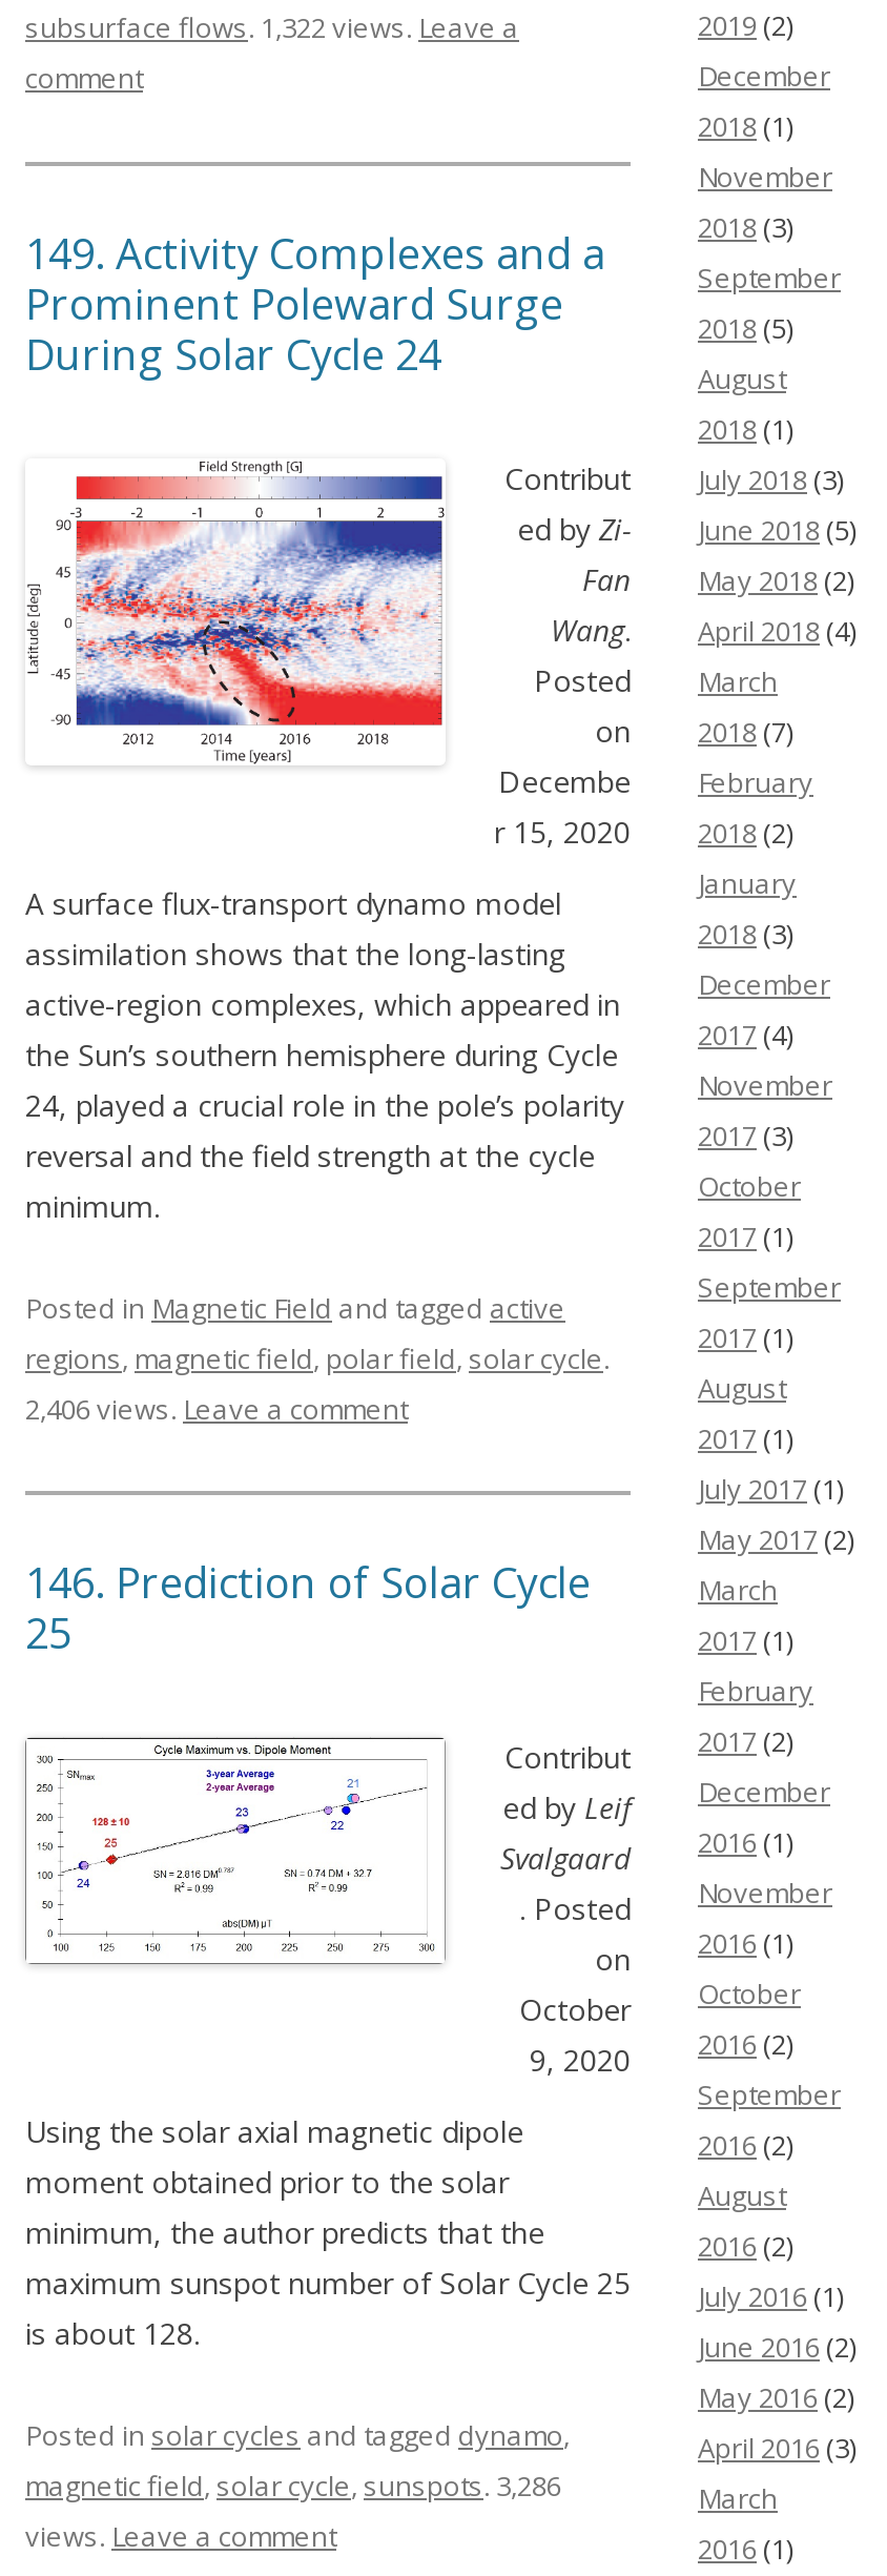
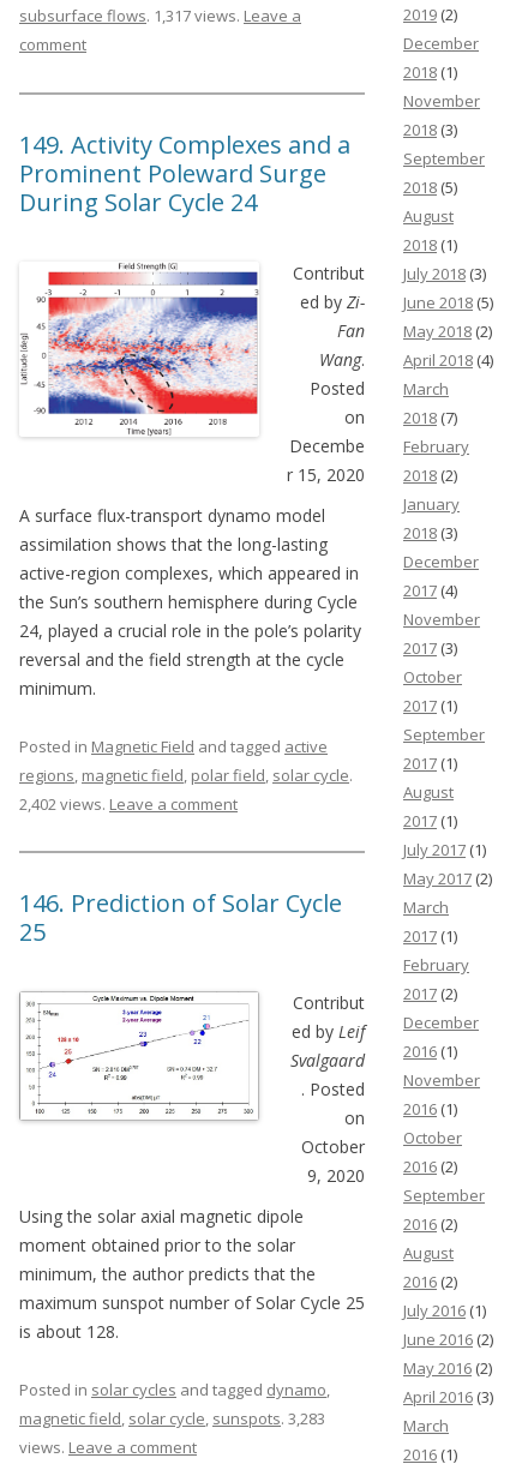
- subsurface flows. 1,322 views. Leave a
+ subsurface flows. 1,317 views. Leave a

- 2,406 views. Leave a comment
+ 2,402 views. Leave a comment

- magnetic field, solar cycle, sunspots. 3,286
+ magnetic field, solar cycle, sunspots. 3,283
